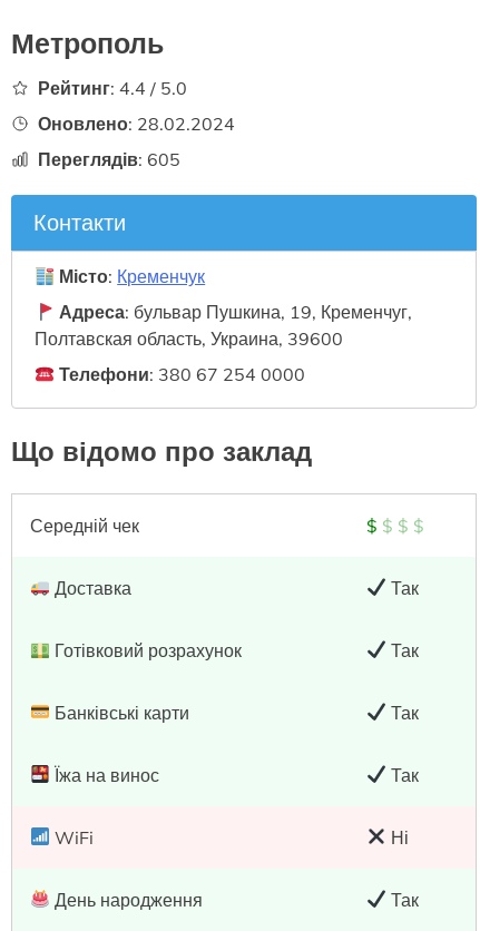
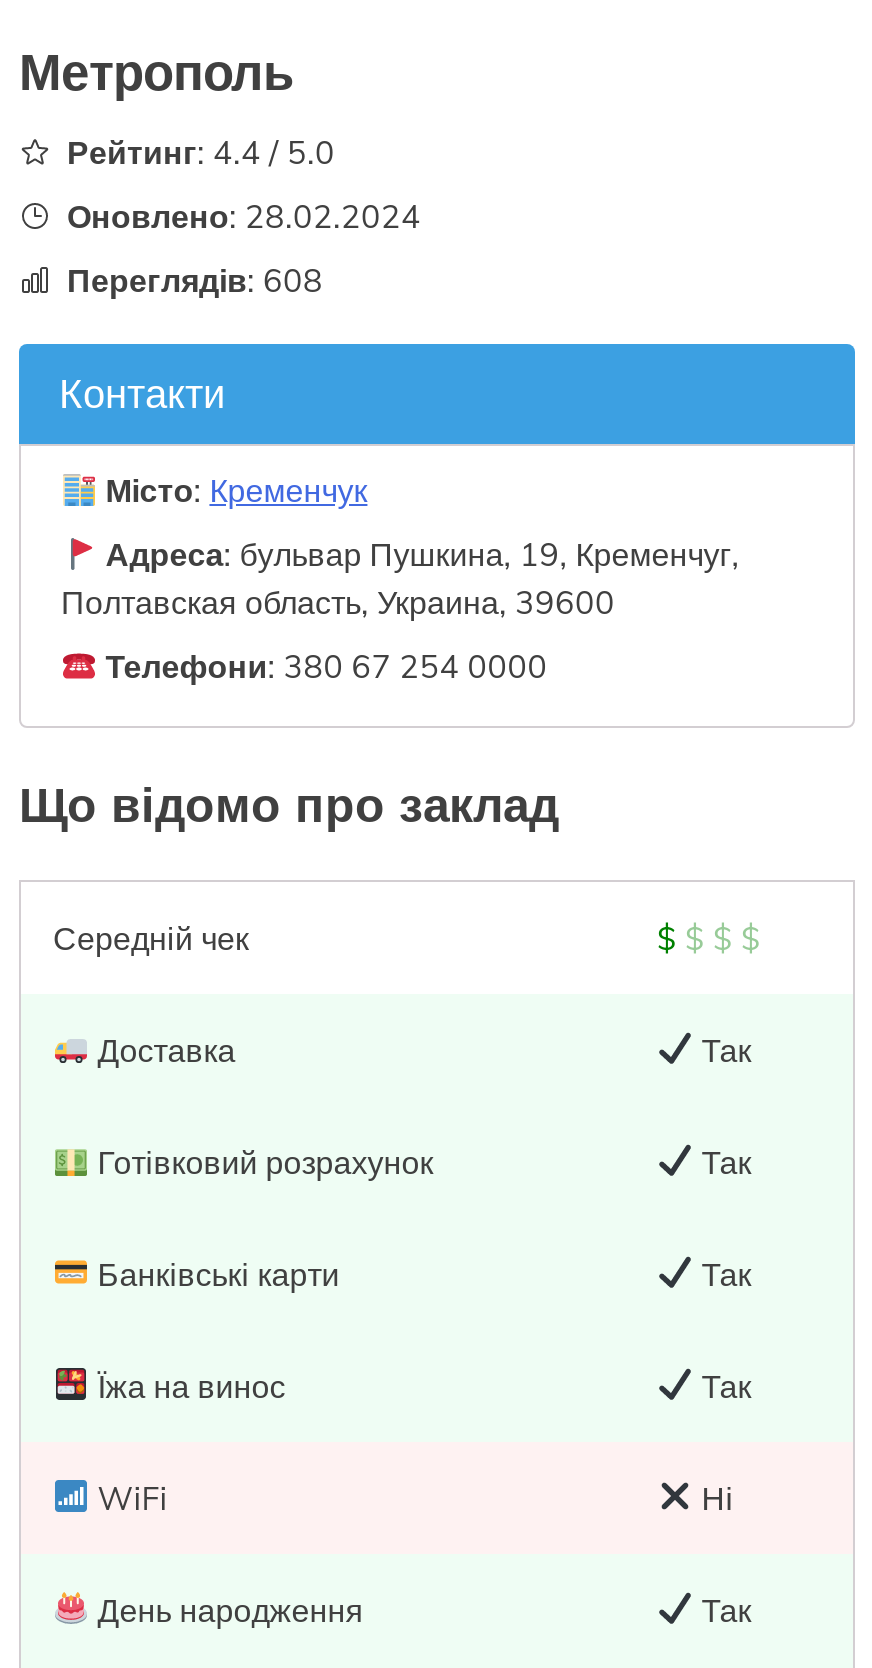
- Переглядів: 605
+ Переглядів: 608
